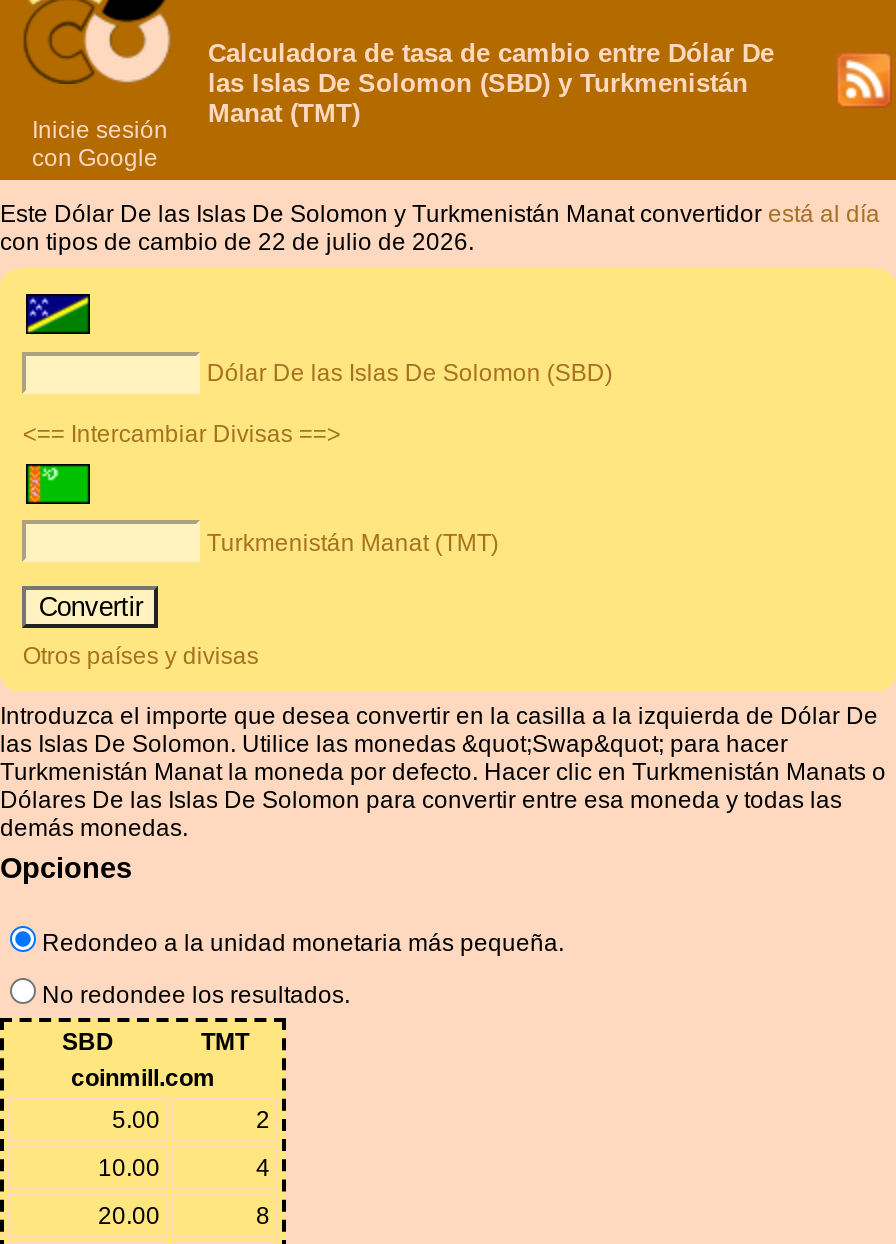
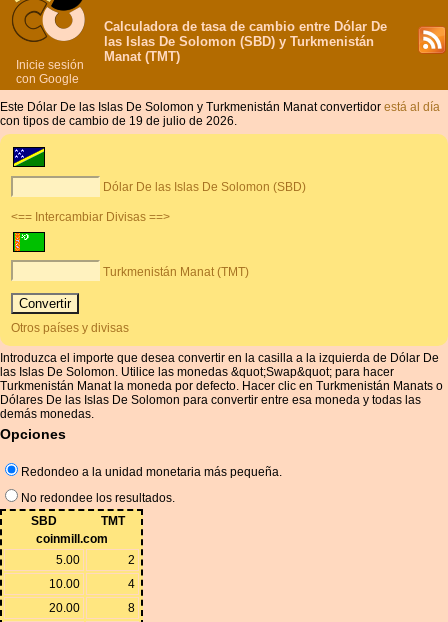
- con tipos de cambio de 22 de julio de 2026.
+ con tipos de cambio de 19 de julio de 2026.
